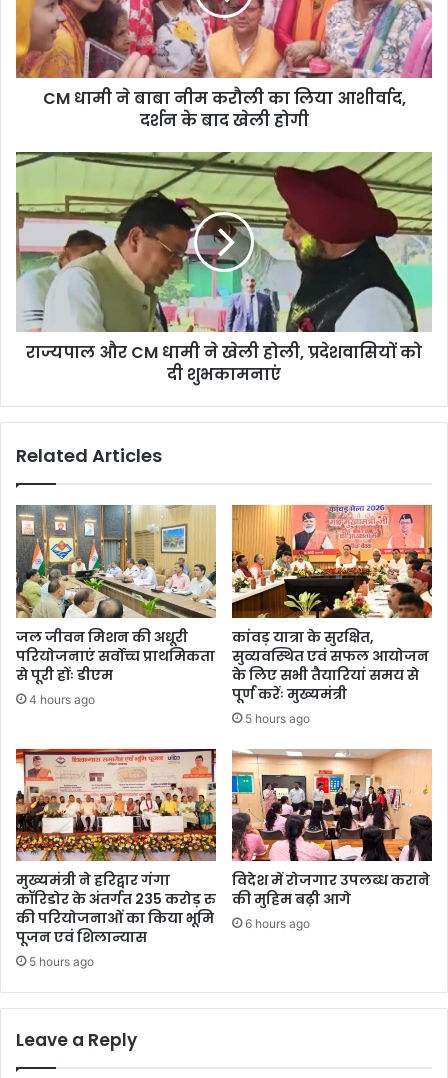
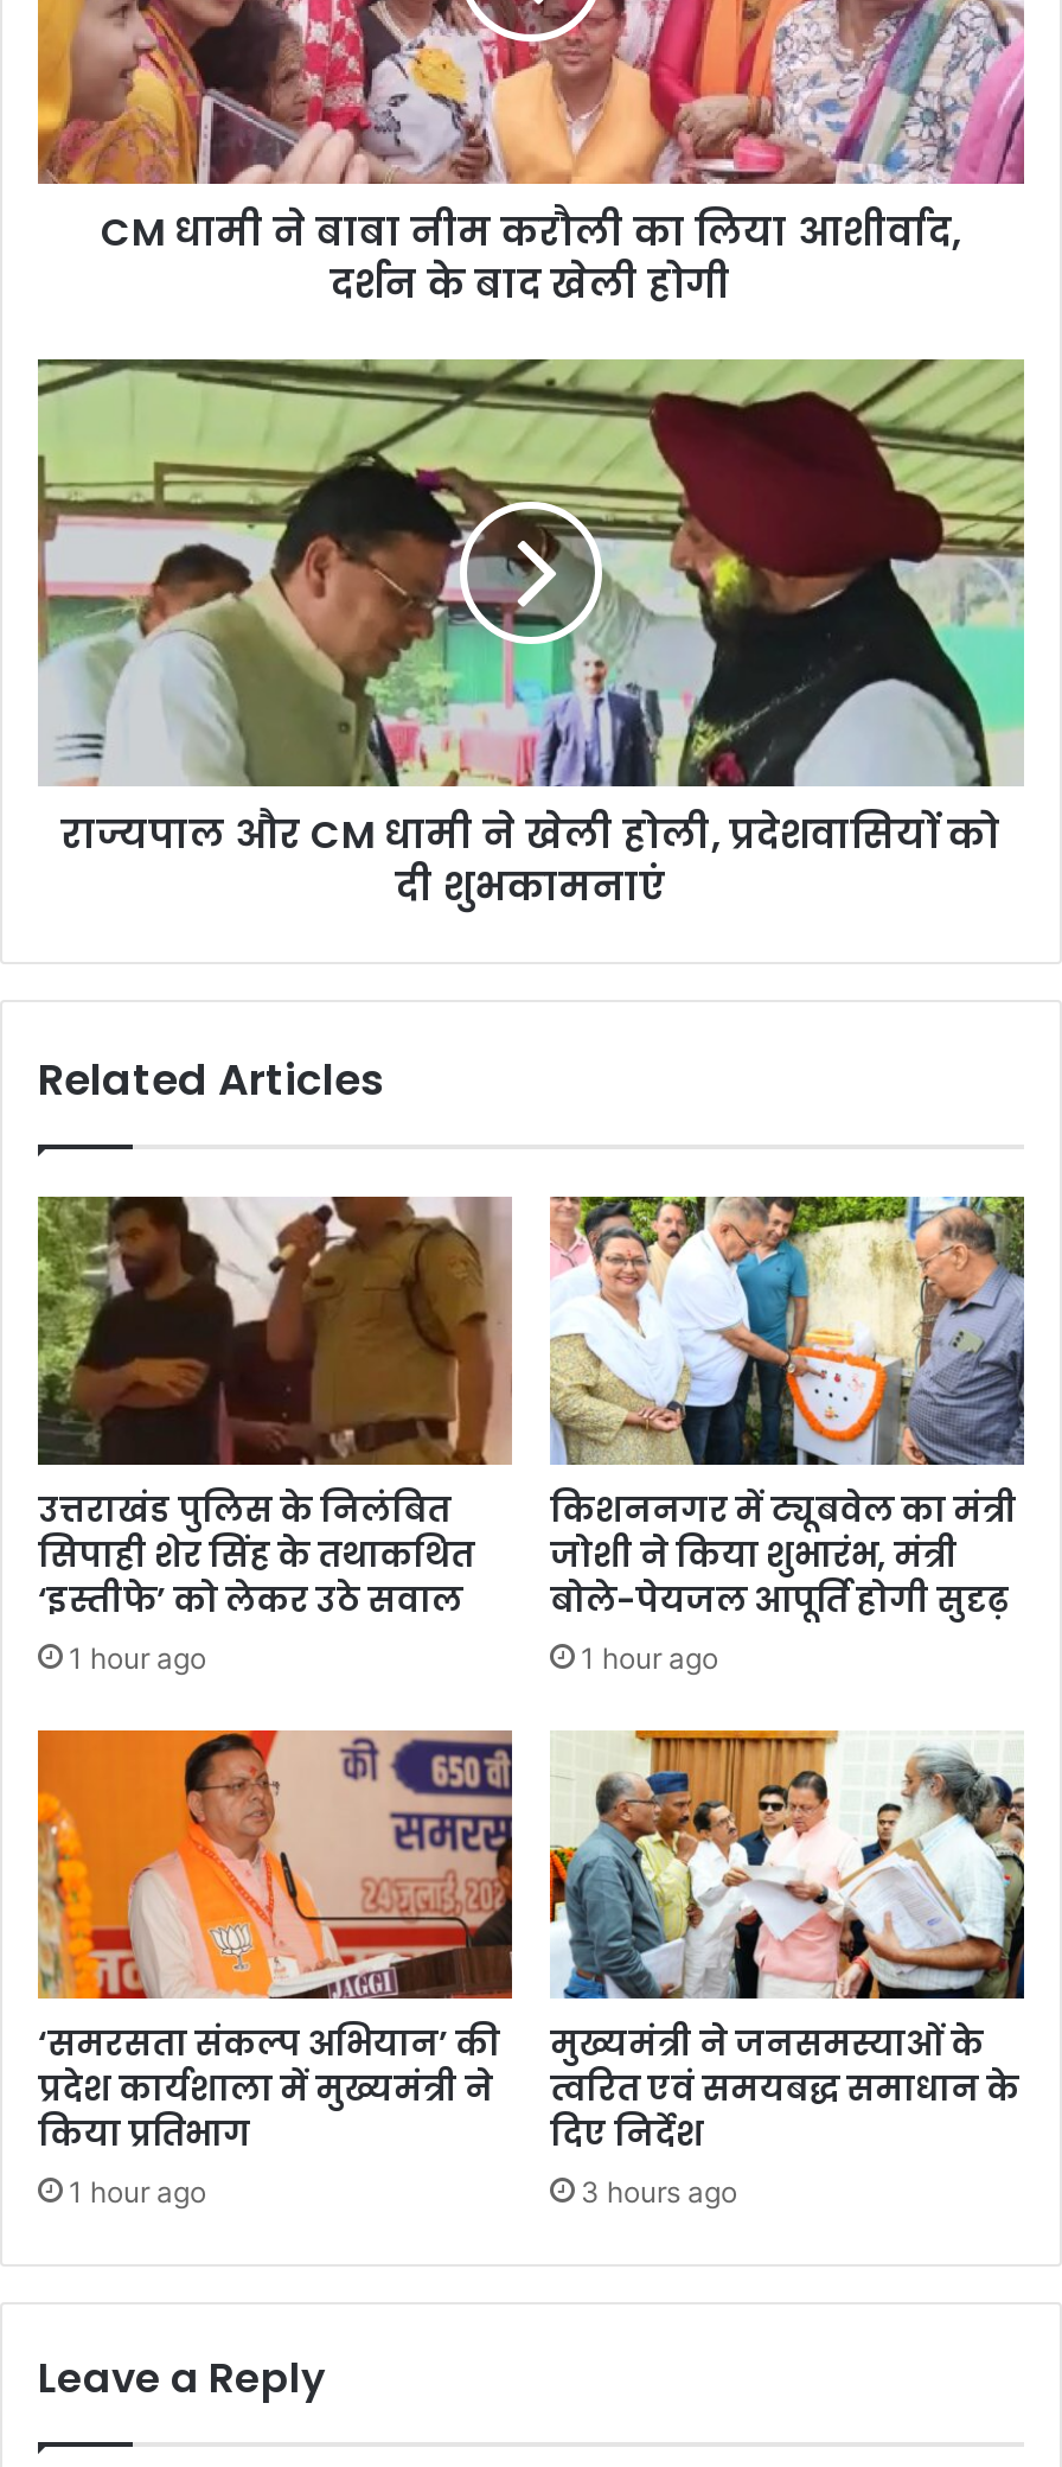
- [image]
- जल जीवन मिशन की अधूरी
- परियोजनाएं सर्वोच्च प्राथमिकता
- से पूरी होंः डीएम
- 4 hours ago
+ [image]
+ उत्तराखंड पुलिस के निलंबित
+ सिपाही शेर सिंह के तथाकथित
+ ‘इस्तीफे’ को लेकर उठे सवाल
+ 1 hour ago

- [image]
- कांवड़ यात्रा के सुरक्षित,
- सुव्यवस्थित एवं सफल आयोजन
- के लिए सभी तैयारियां समय से
- पूर्ण करेंः मुख्यमंत्री
- 5 hours ago
+ [image]
+ किशननगर में ट्यूबवेल का मंत्री
+ जोशी ने किया शुभारंभ, मंत्री
+ बोले-पेयजल आपूर्ति होगी सुदृढ़
+ 1 hour ago

- [image]
- मुख्यमंत्री ने हरिद्वार गंगा
- कॉरिडोर के अंतर्गत 235 करोड़ रु
- की परियोजनाओं का किया भूमि
- पूजन एवं शिलान्यास
- 5 hours ago
+ [image]
+ ‘समरसता संकल्प अभियान’ की
+ प्रदेश कार्यशाला में मुख्यमंत्री ने
+ किया प्रतिभाग
+ 1 hour ago

- [image]
- विदेश में रोजगार उपलब्ध कराने
- की मुहिम बढ़ी आगे
- 6 hours ago
+ [image]
+ मुख्यमंत्री ने जनसमस्याओं के
+ त्वरित एवं समयबद्ध समाधान के
+ दिए निर्देश
+ 3 hours ago
